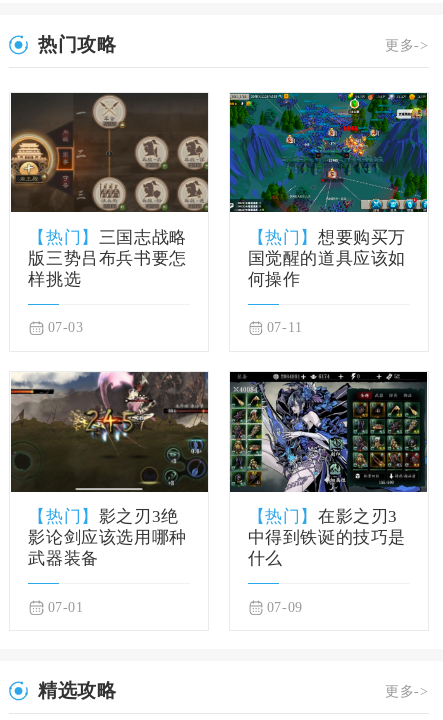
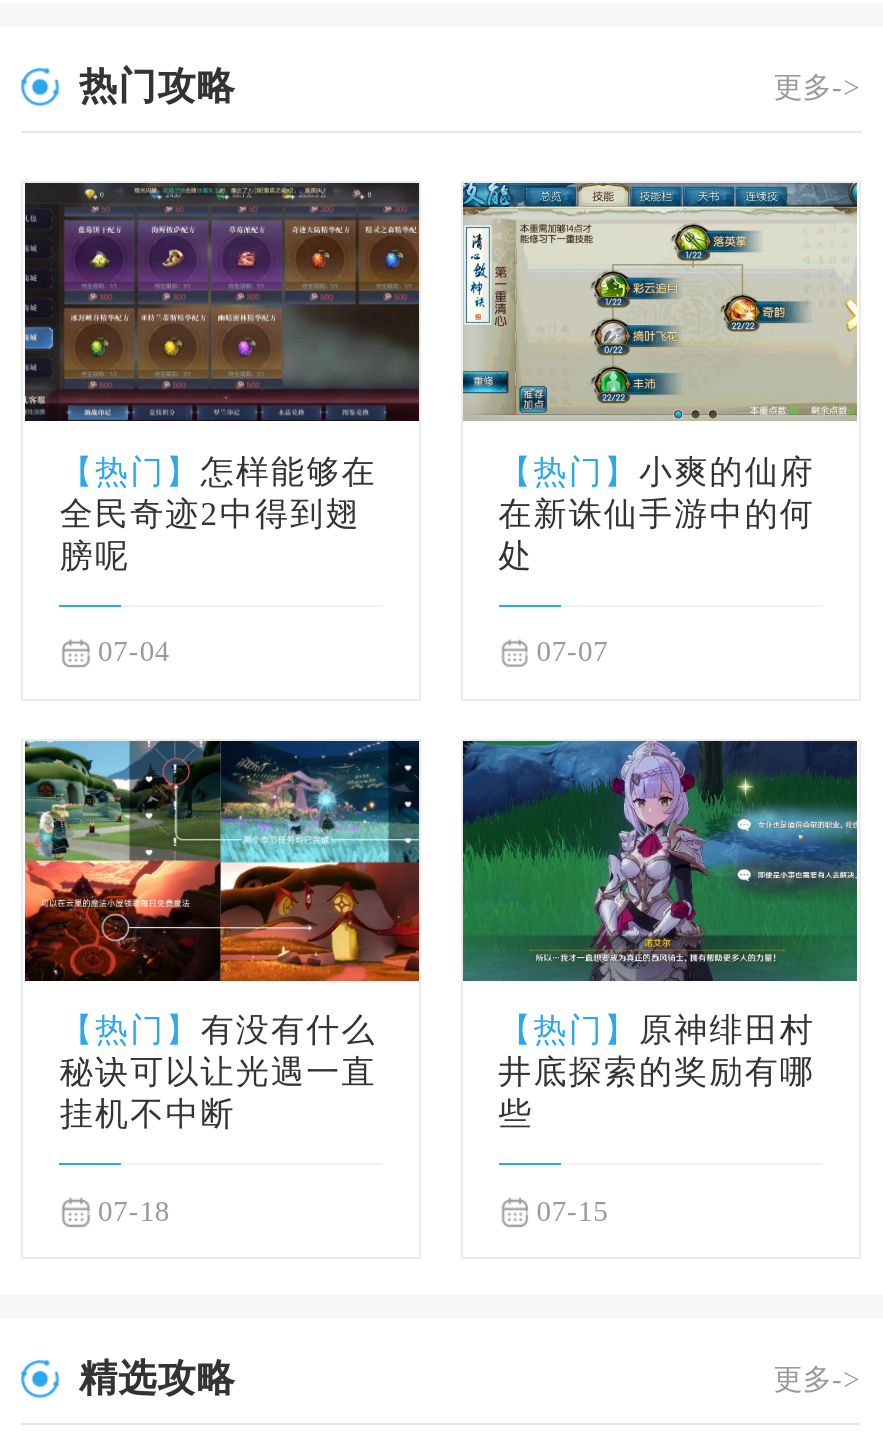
- [image]
- 【热门】三国志战略
- 版三势吕布兵书要怎
- 样挑选
+ [image]
+ 【热门】怎样能够在
+ 全民奇迹2中得到翅
+ 膀呢

- [image]
- 【热门】想要购买万
- 国觉醒的道具应该如
- 何操作
+ [image]
+ 【热门】小爽的仙府
+ 在新诛仙手游中的何
+ 处

- 07-03
+ 07-04

- 07-11
+ 07-07

- [image]
- 【热门】影之刃3绝
- 影论剑应该选用哪种
- 武器装备
+ [image]
+ 【热门】有没有什么
+ 秘诀可以让光遇一直
+ 挂机不中断

- [image]
- 【热门】在影之刃3
- 中得到铁诞的技巧是
- 什么
+ [image]
+ 【热门】原神绯田村
+ 井底探索的奖励有哪
+ 些

- 07-01
+ 07-18

- 07-09
+ 07-15
